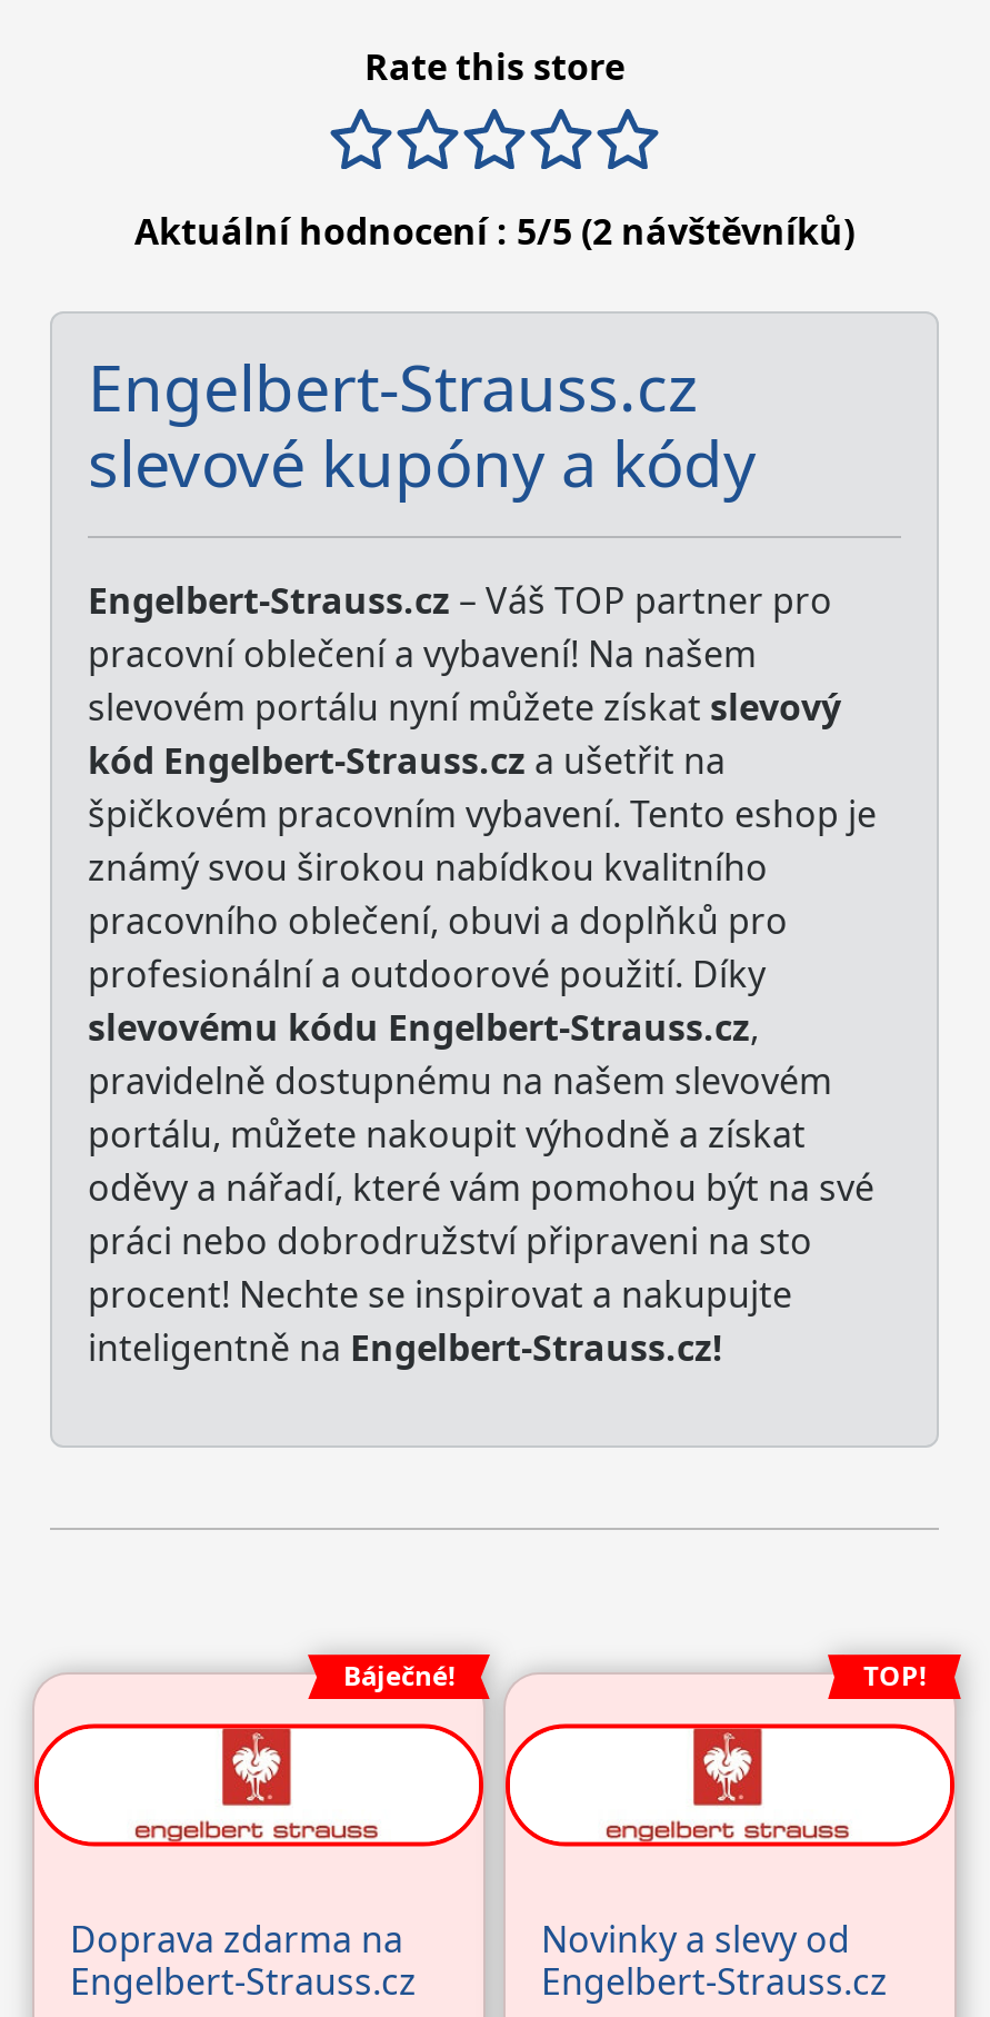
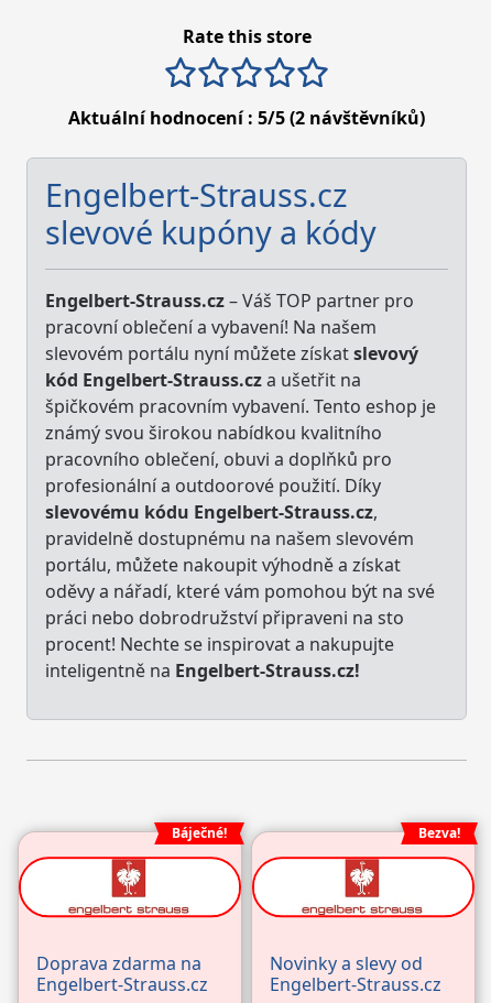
- TOP!
+ Bezva!
